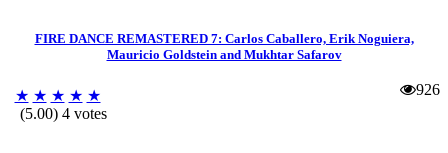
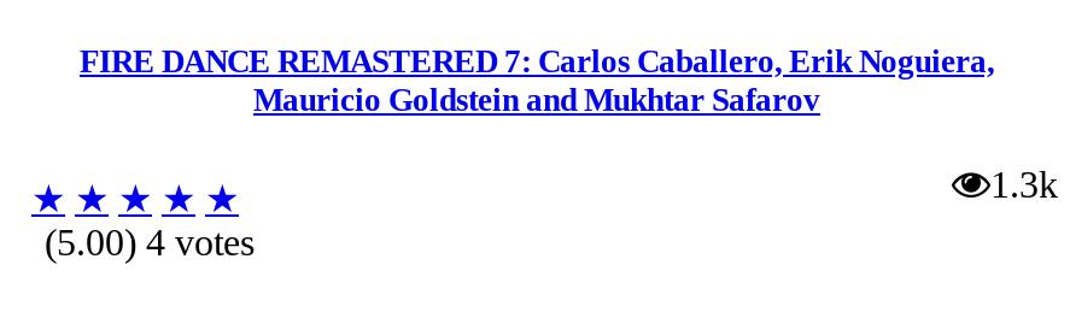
- 926
+ 1.3k
